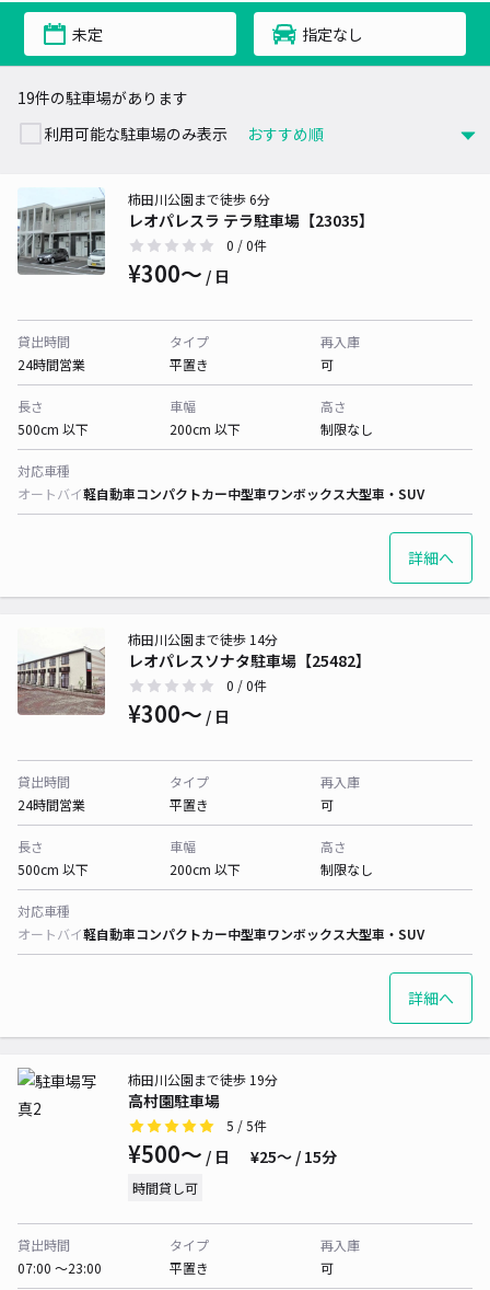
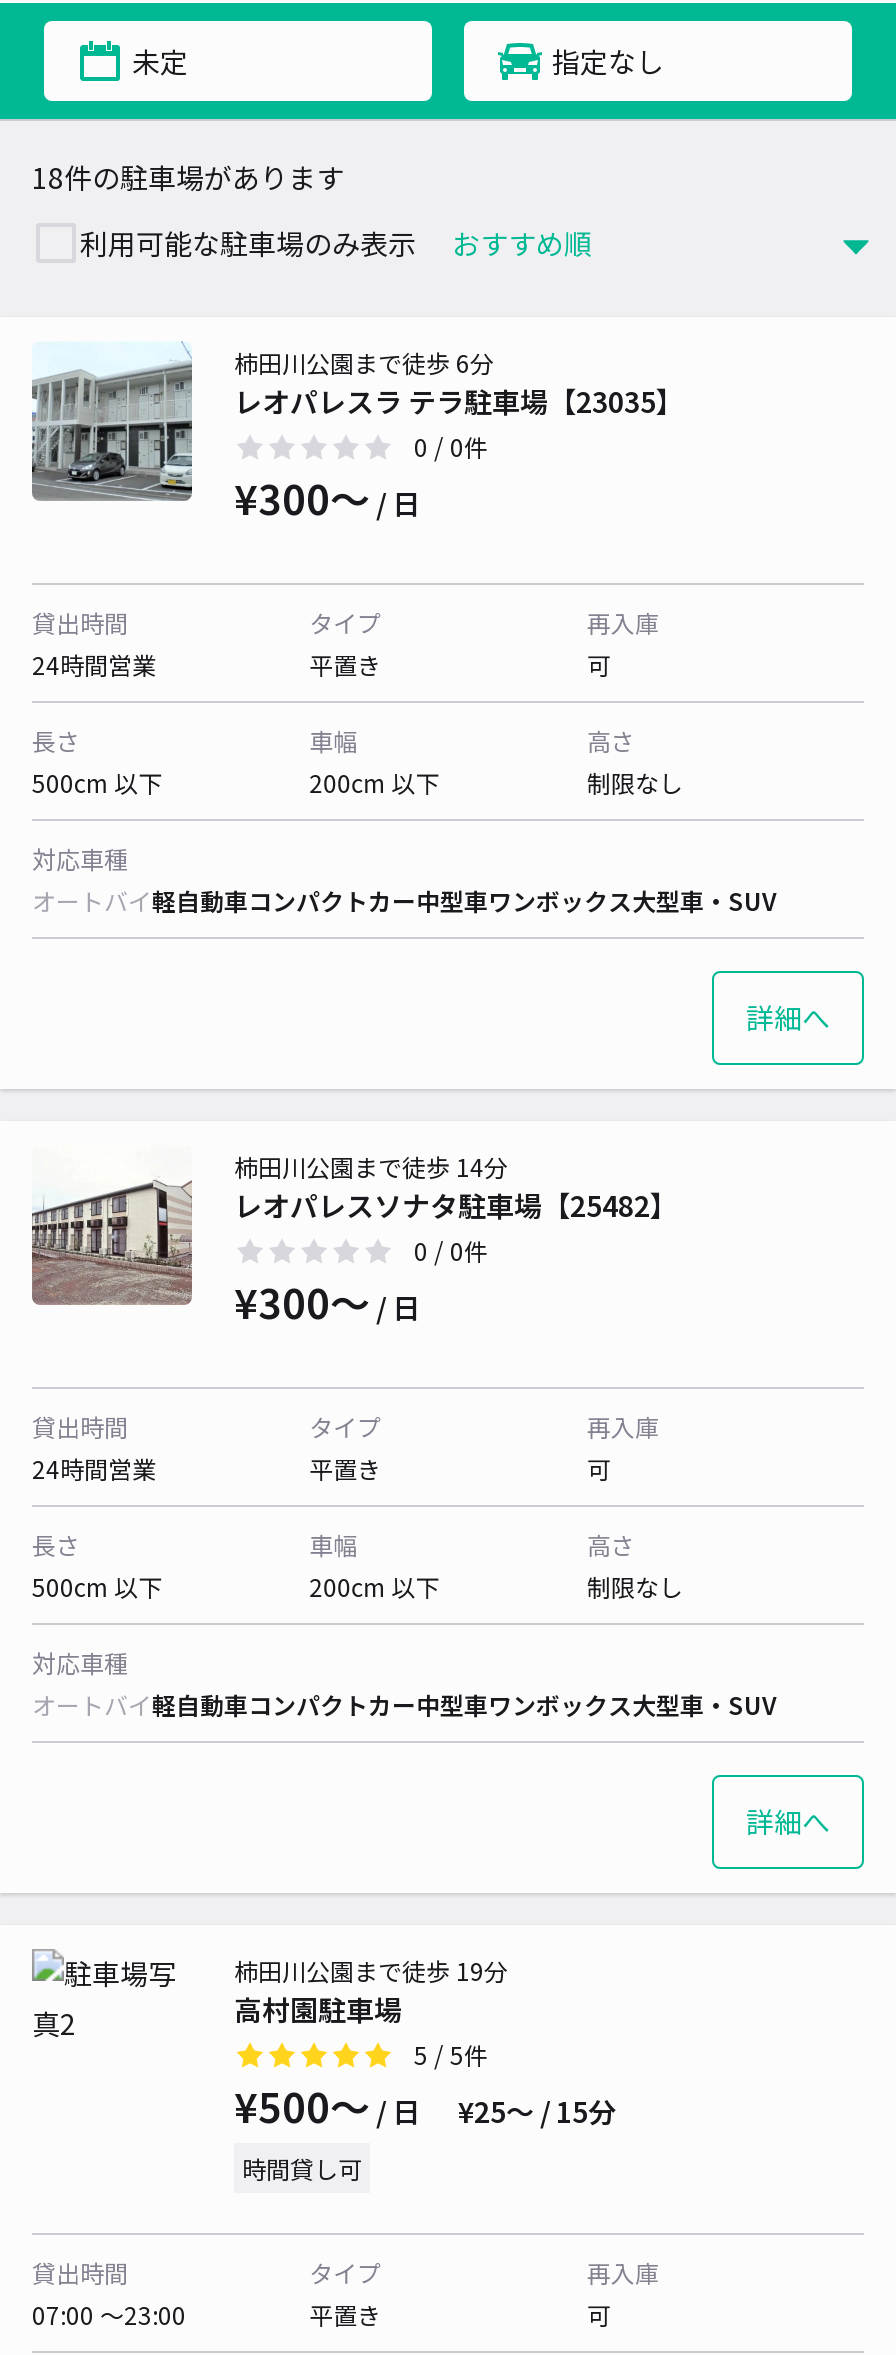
- 19件の駐車場があります
+ 18件の駐車場があります
